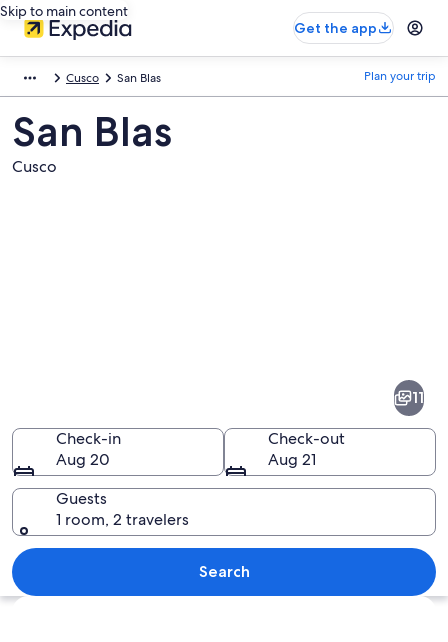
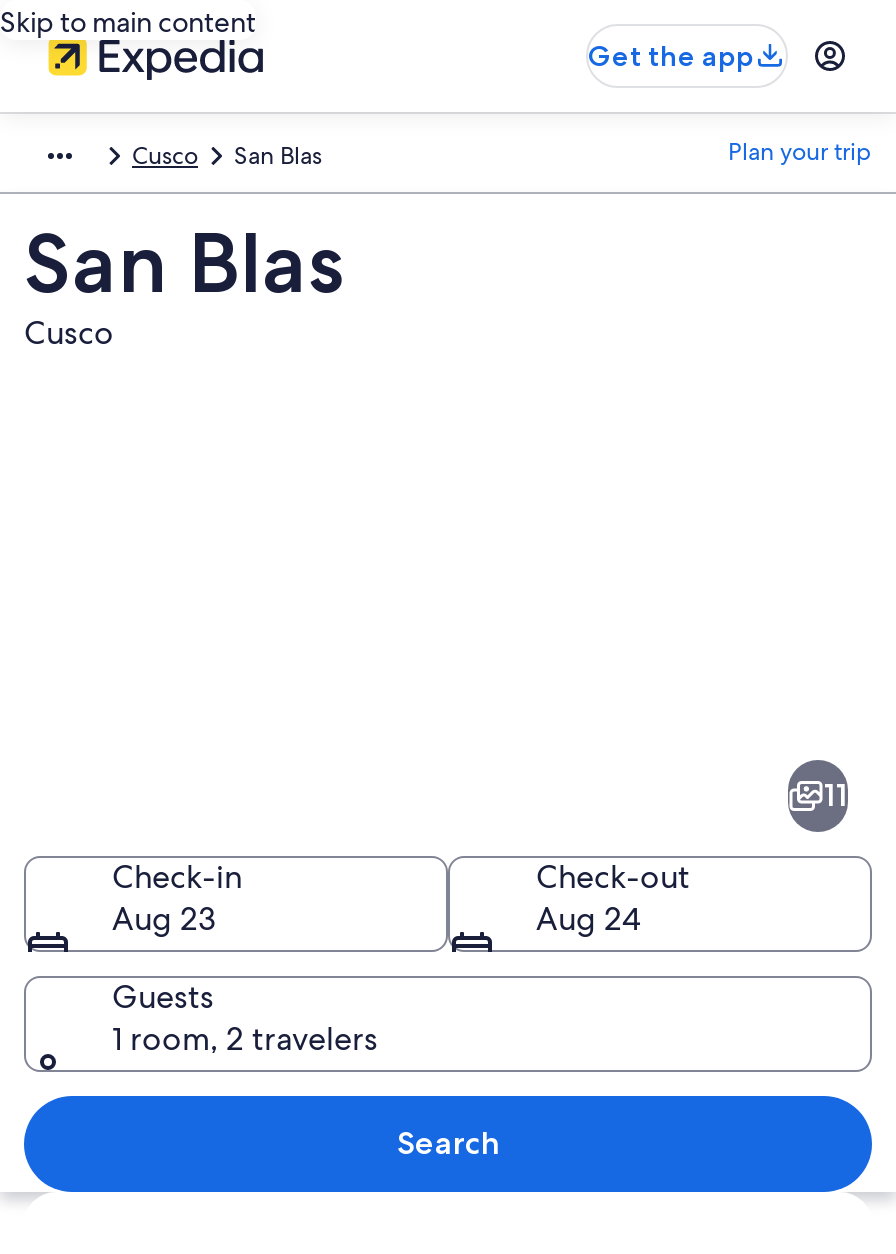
- Aug 20
+ Aug 23

- Aug 21
+ Aug 24
